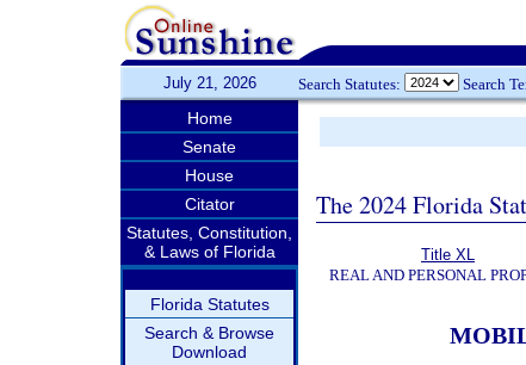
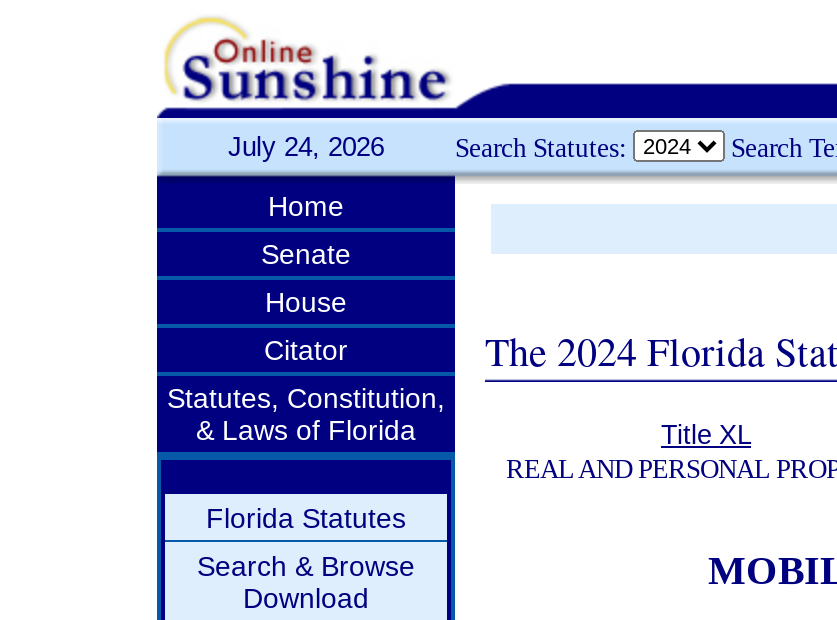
- July 21, 2026
+ July 24, 2026
